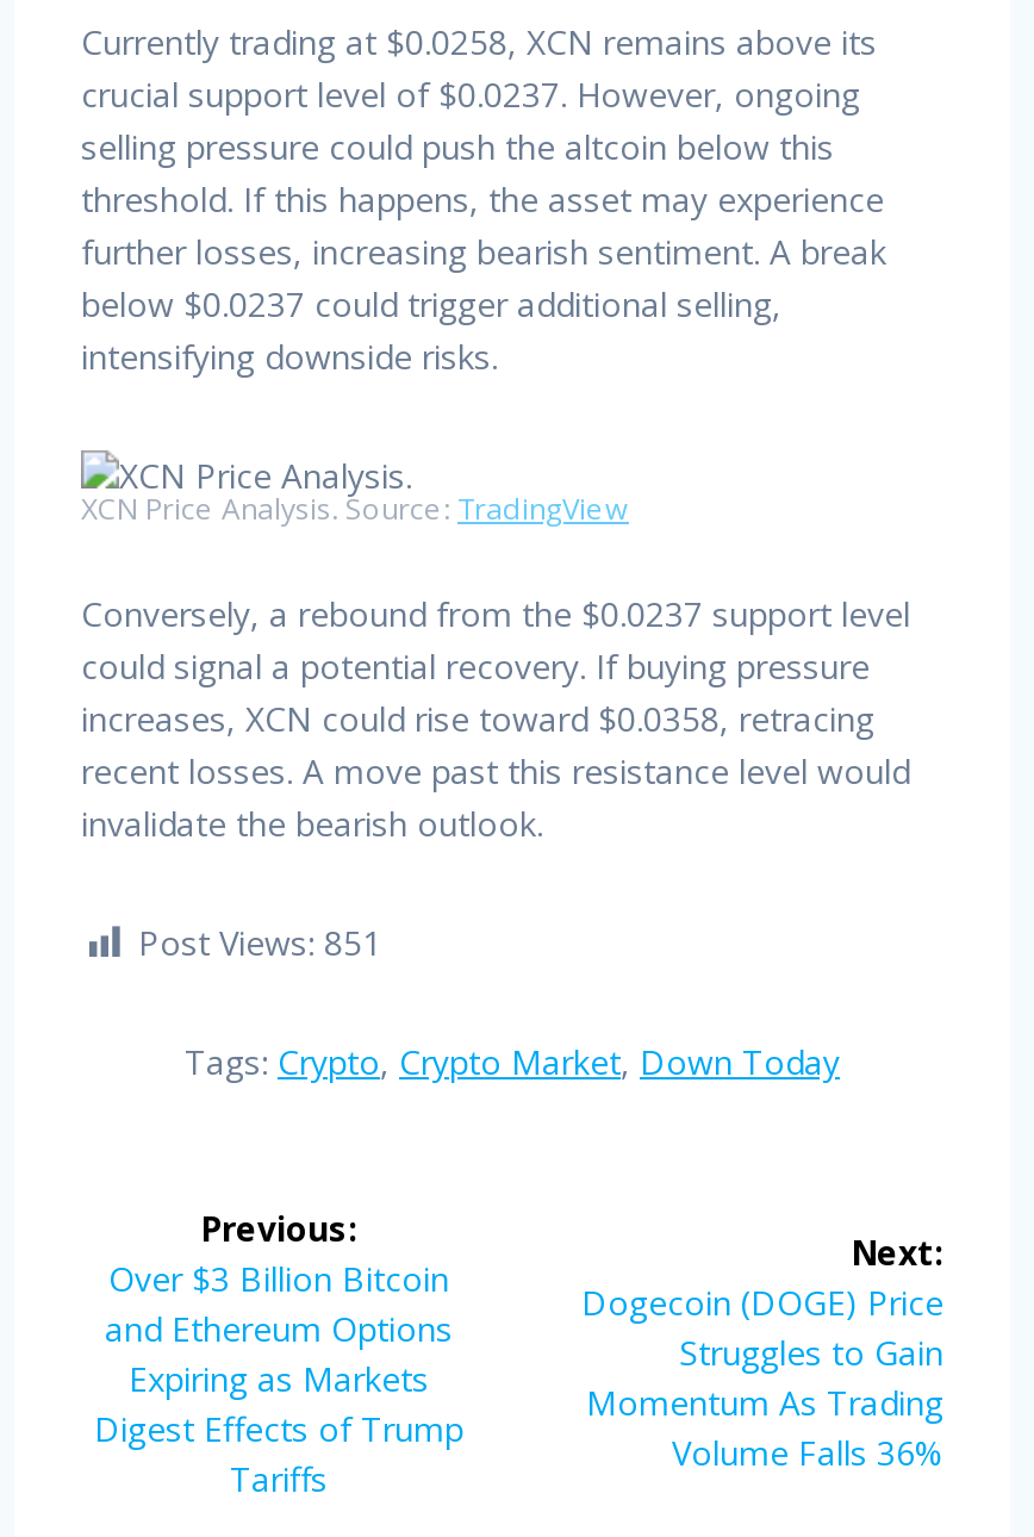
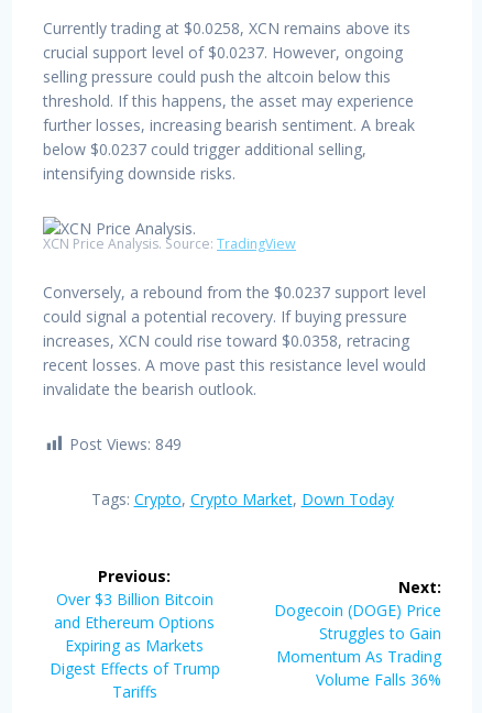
- Post Views: 851
+ Post Views: 849
